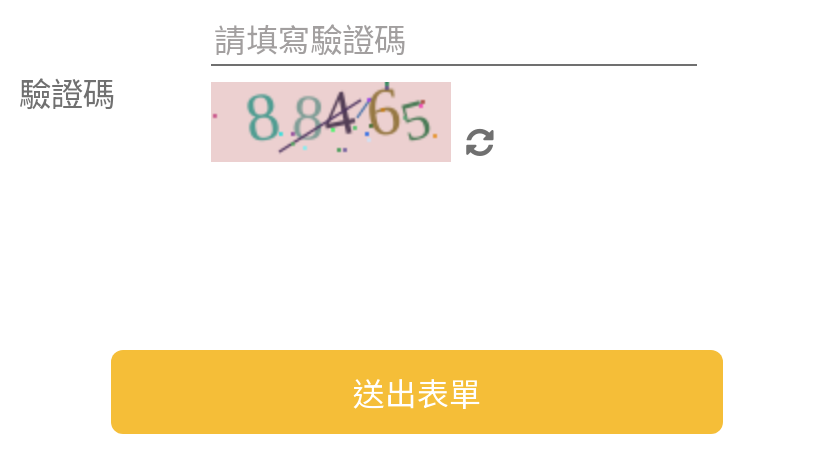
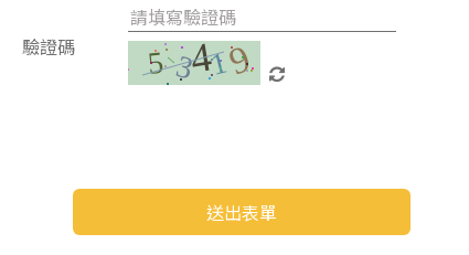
- [image]
+ [image]
